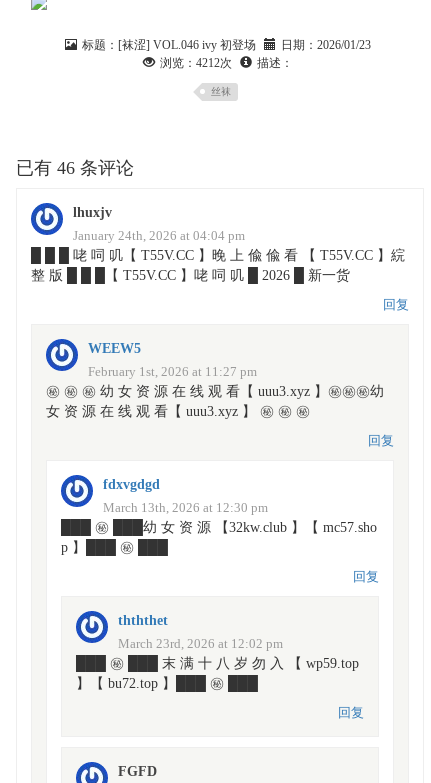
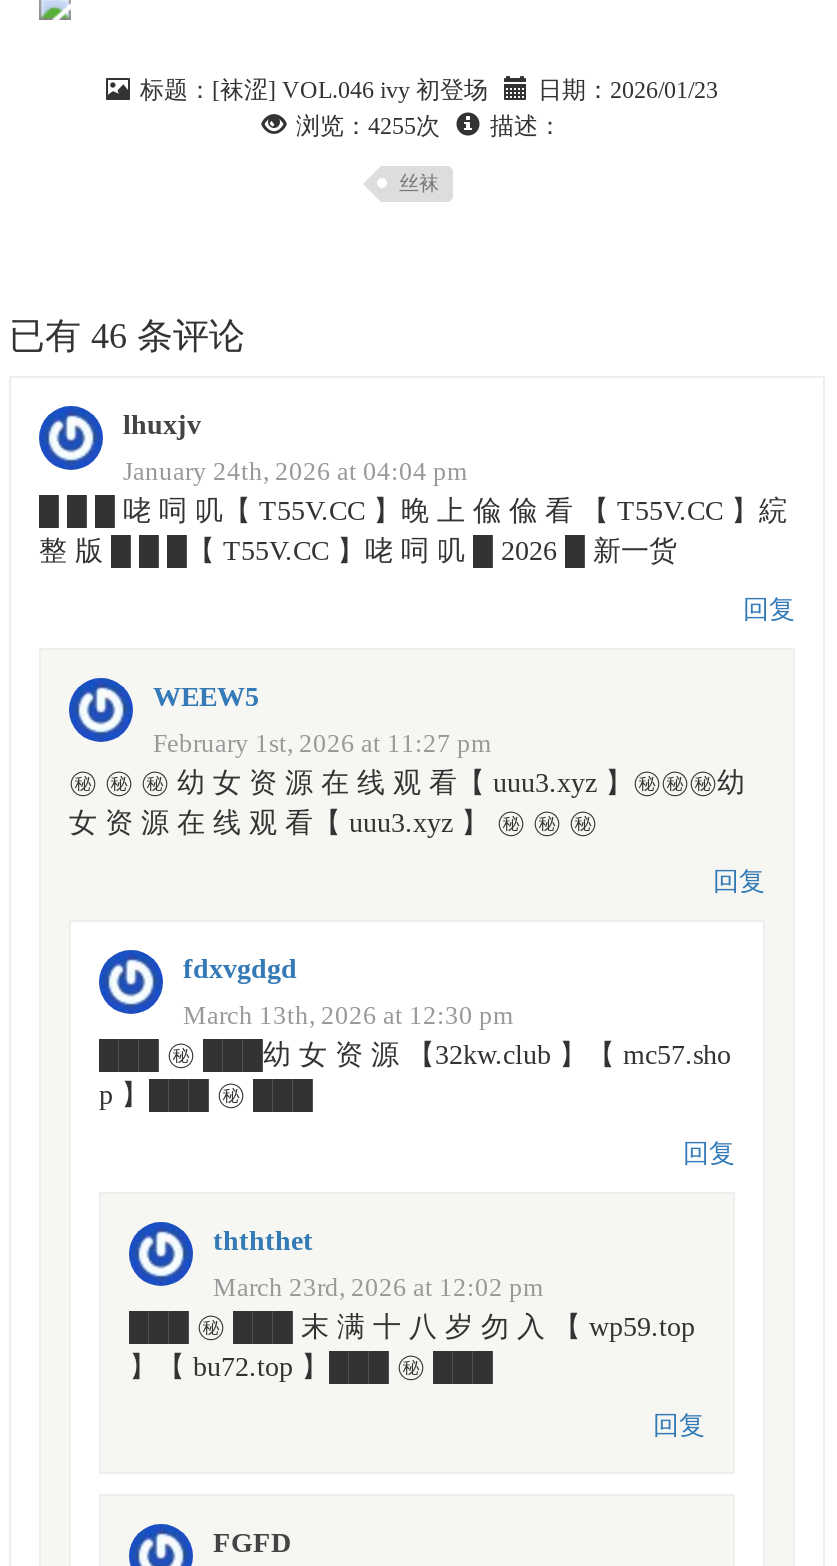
- 浏览：4212次 描述：
+ 浏览：4255次 描述：
